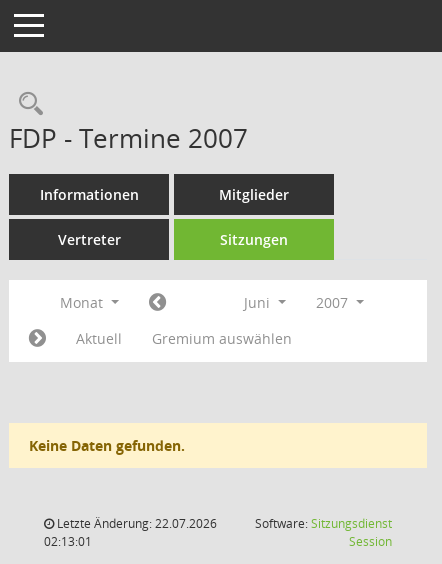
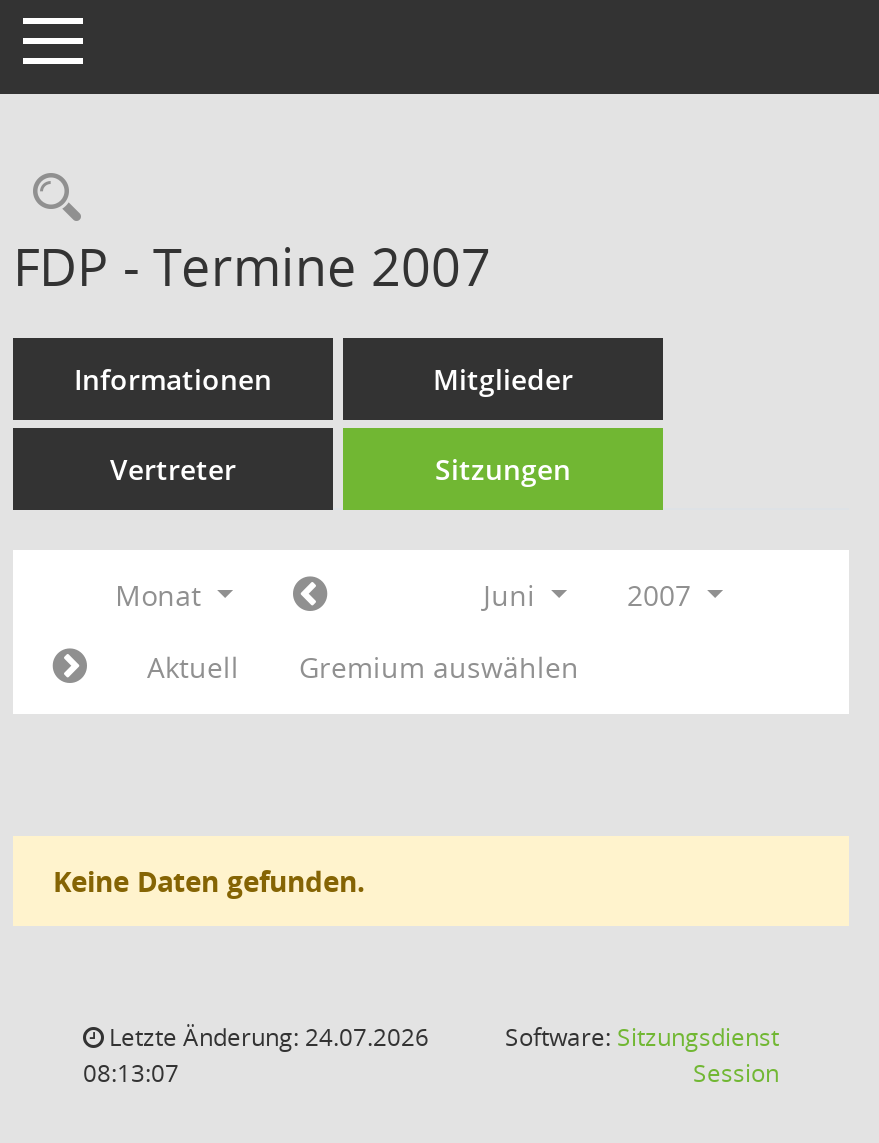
- Letzte Änderung: 22.07.2026
+ Letzte Änderung: 24.07.2026

- 02:13:01
+ 08:13:07
